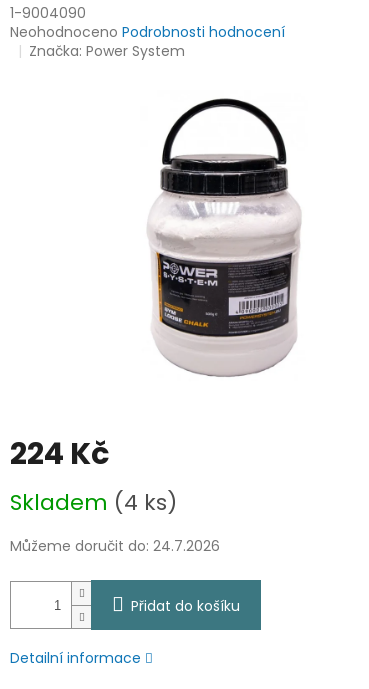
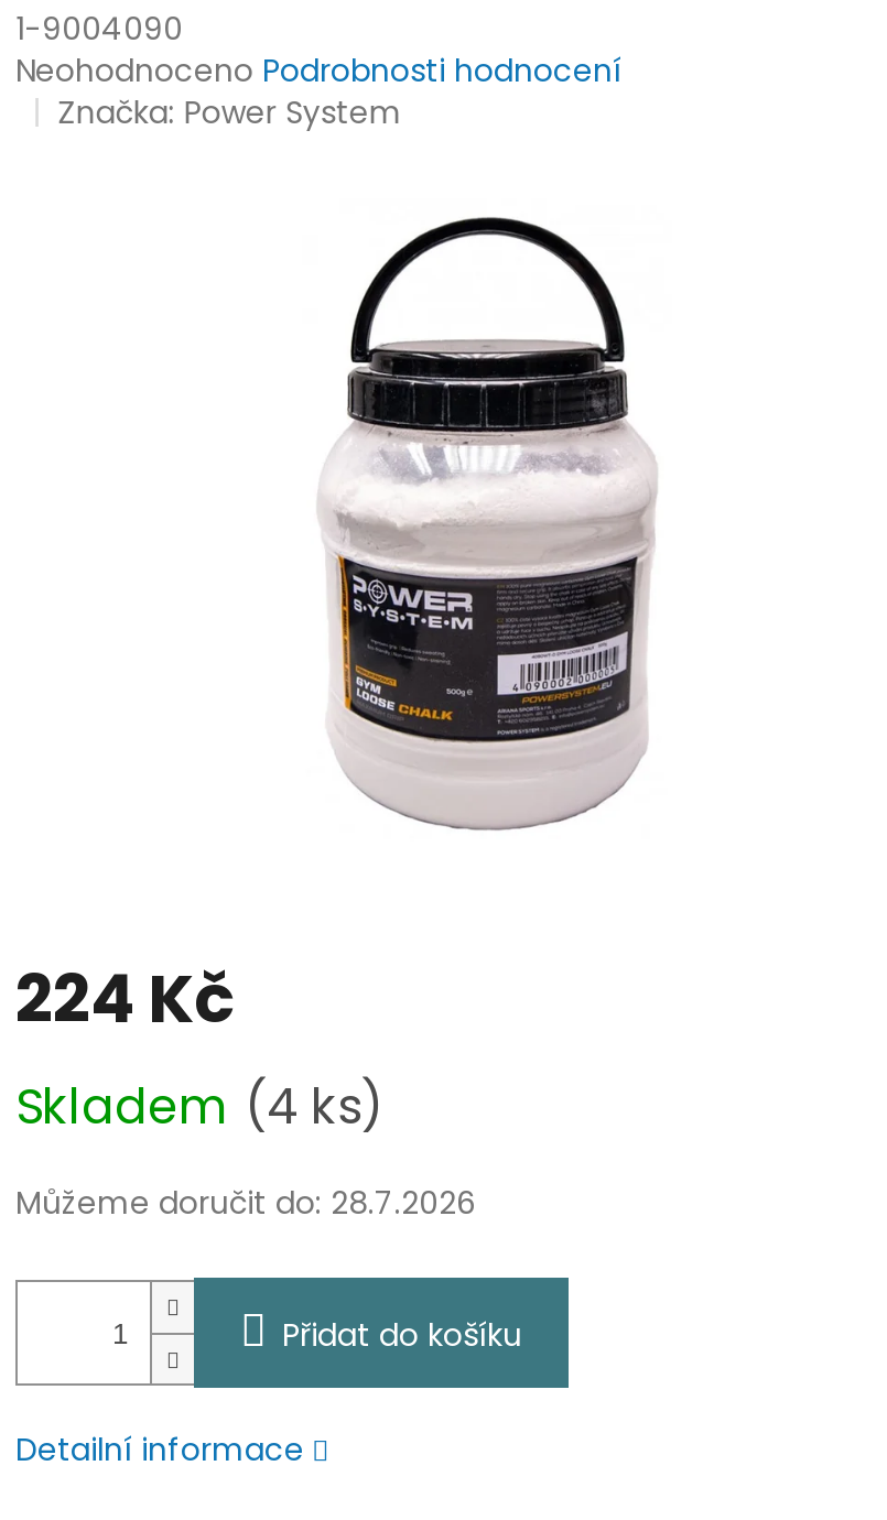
- Můžeme doručit do: 24.7.2026
+ Můžeme doručit do: 28.7.2026
